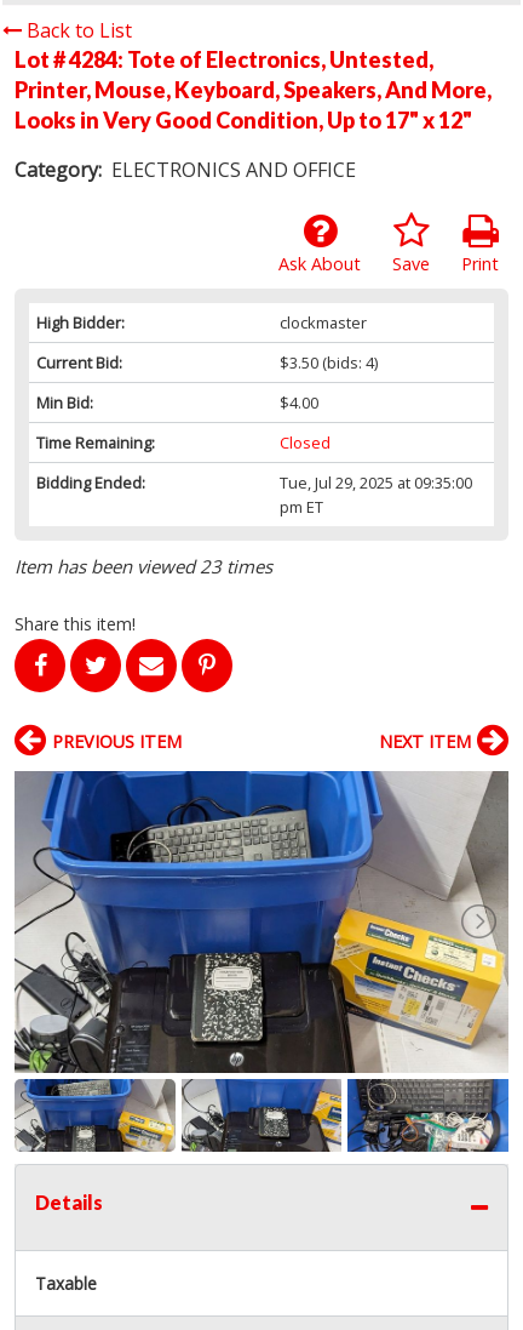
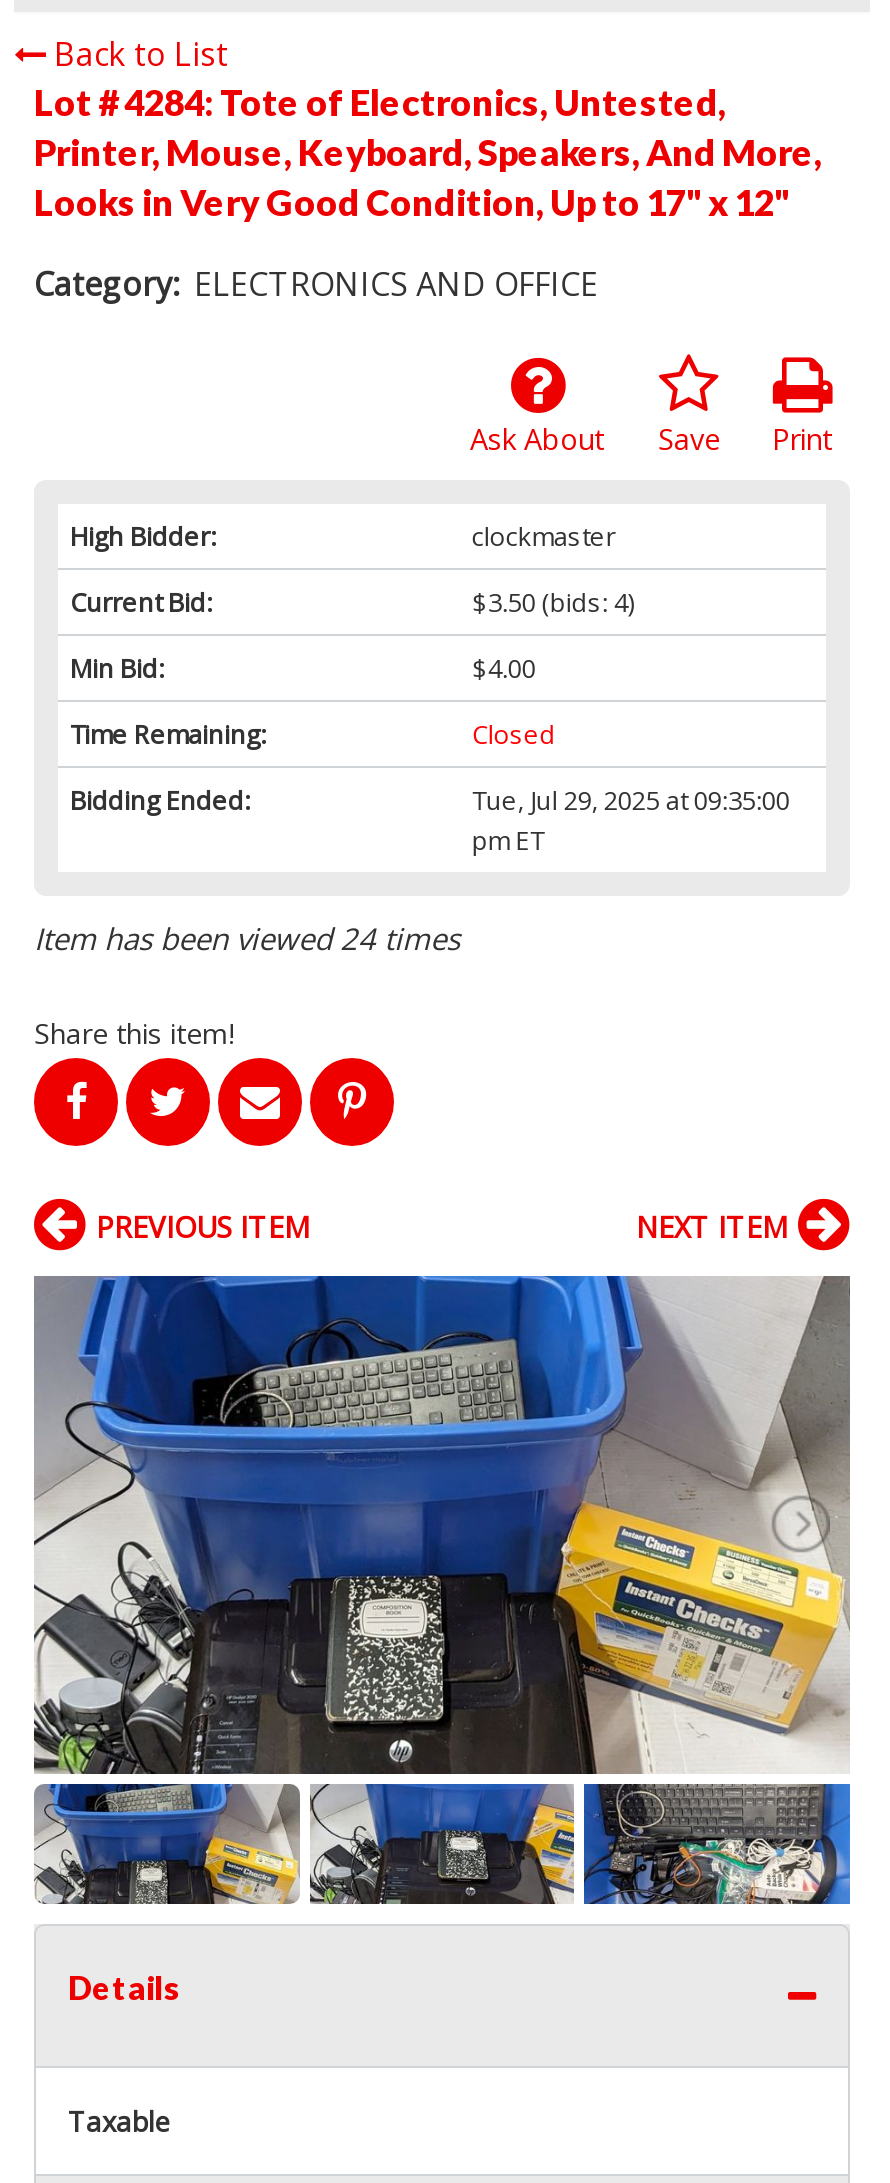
- Item has been viewed 23 times
+ Item has been viewed 24 times
